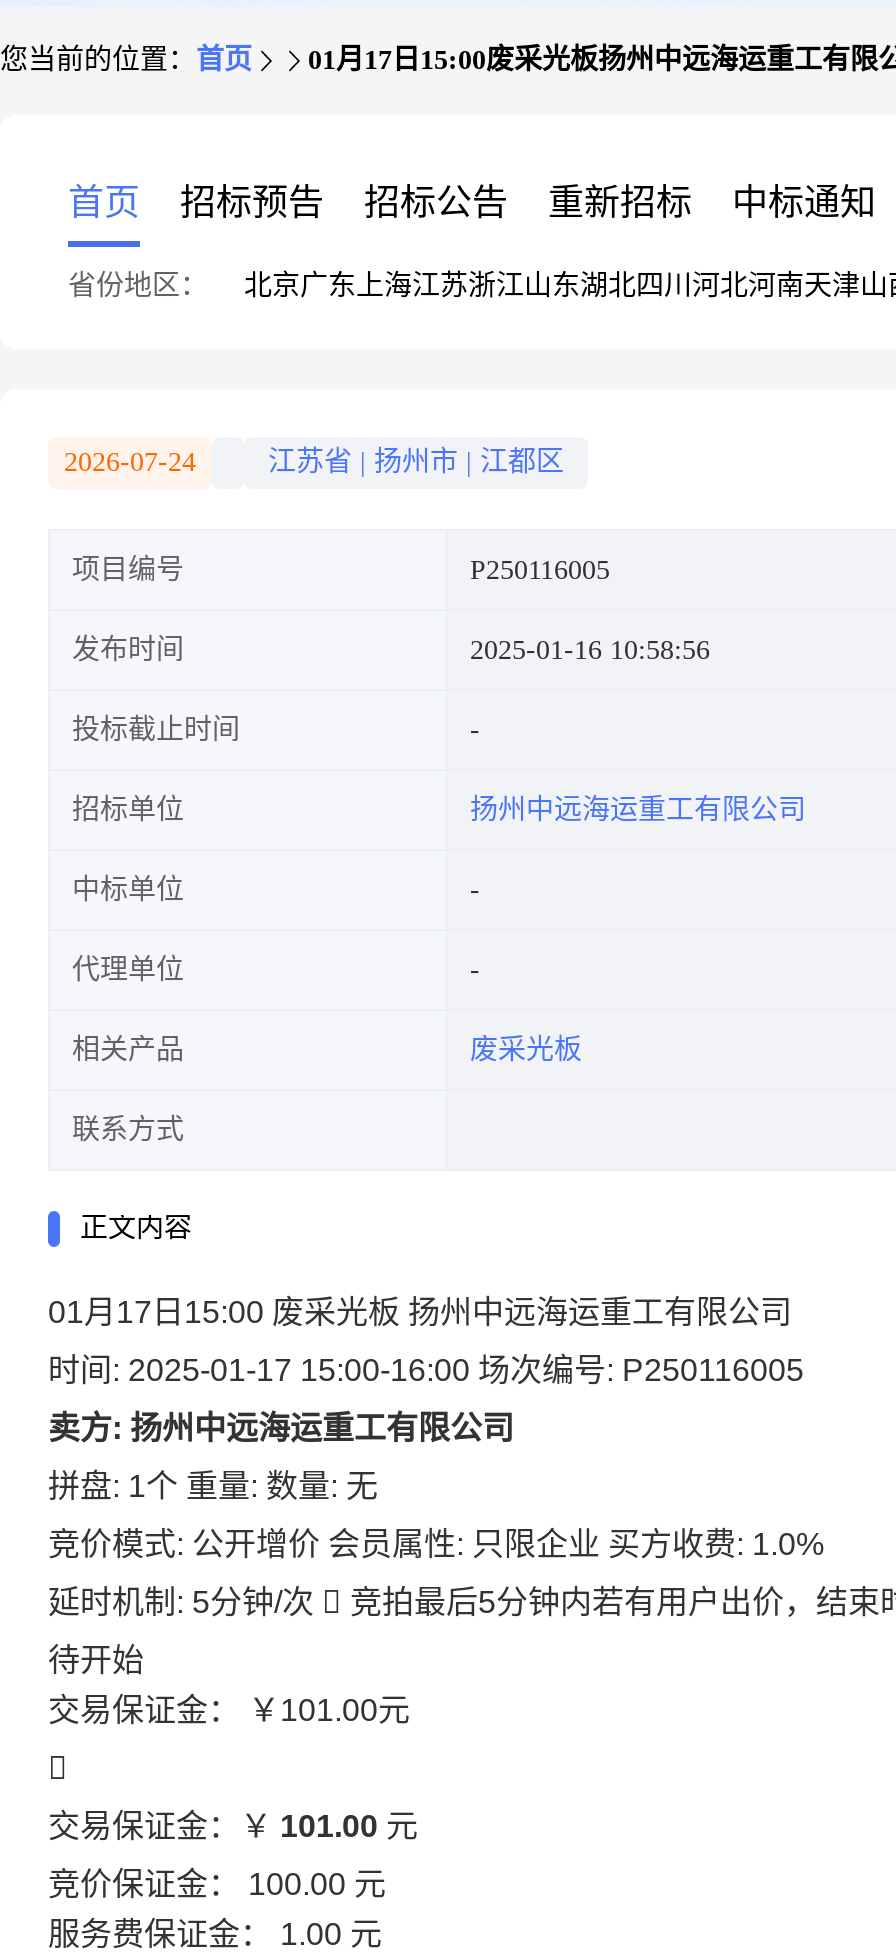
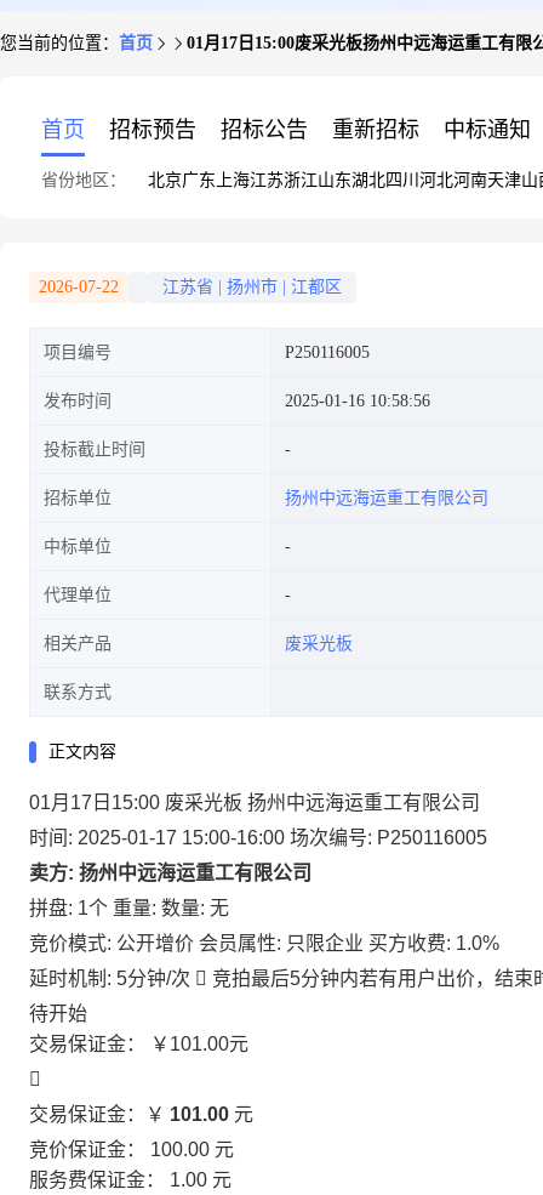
- 2026-07-24
+ 2026-07-22
